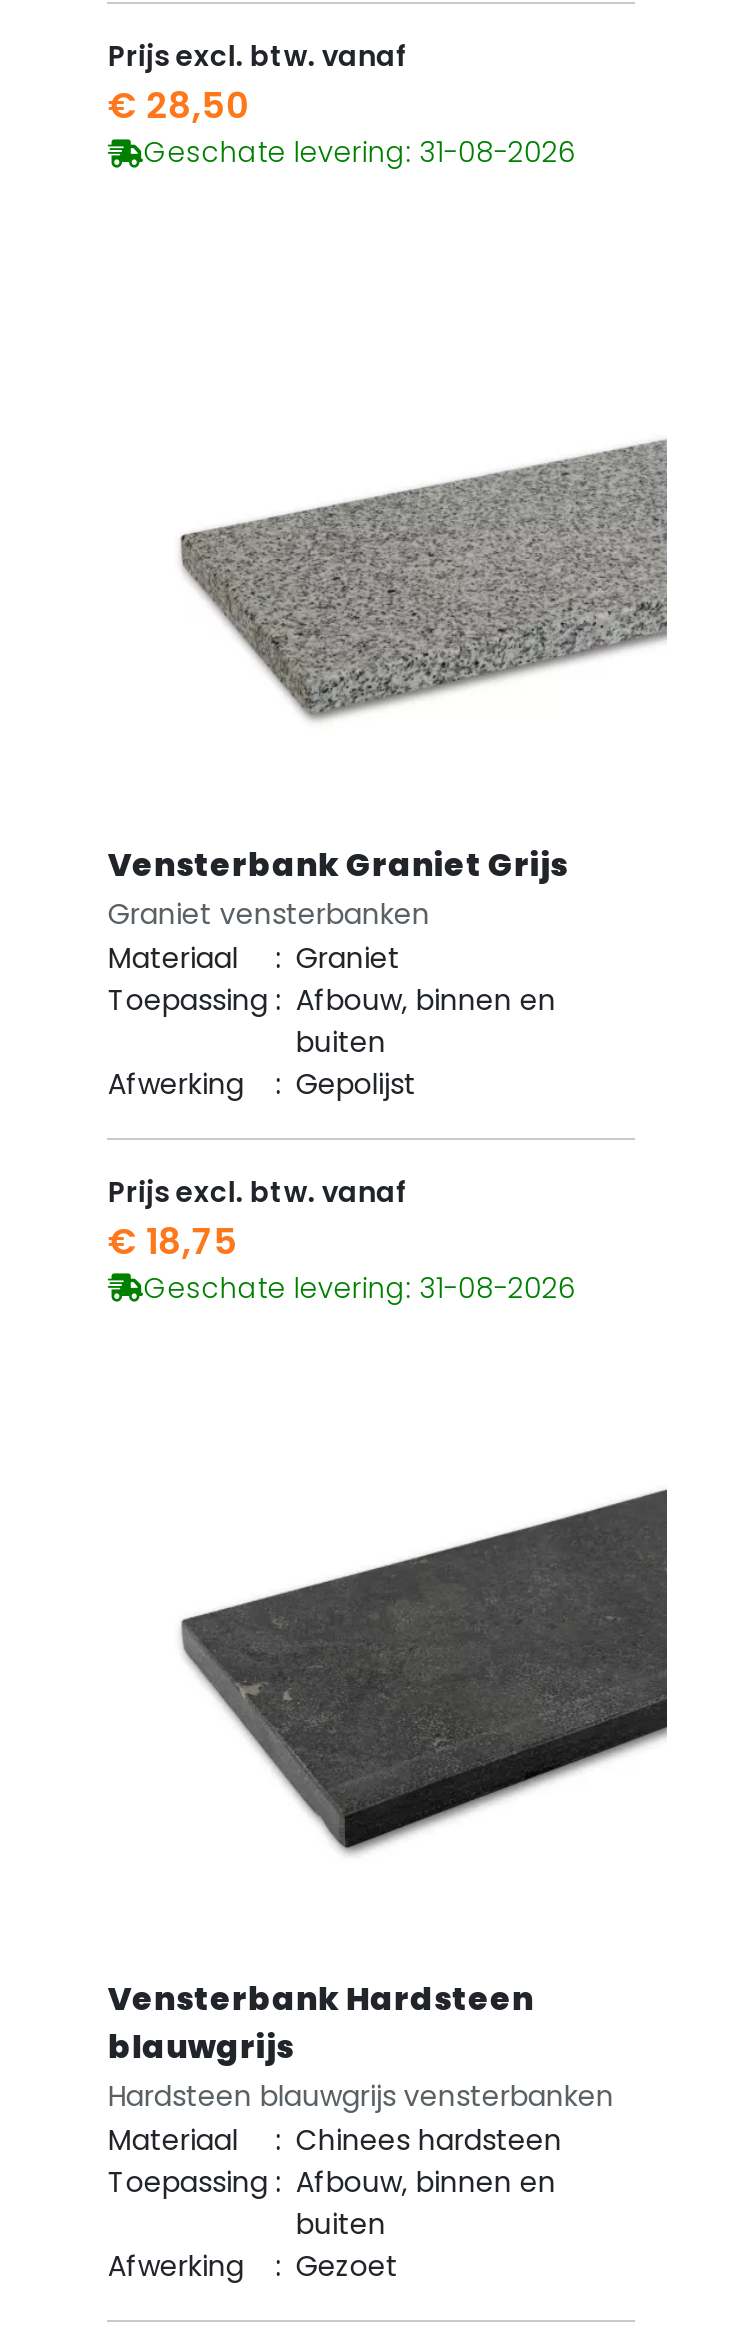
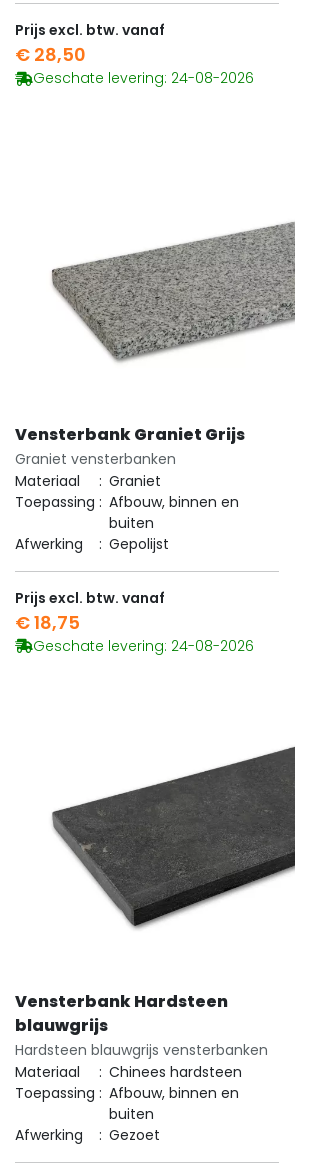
- Geschate levering: 31-08-2026
+ Geschate levering: 24-08-2026

- Geschate levering: 31-08-2026
+ Geschate levering: 24-08-2026
